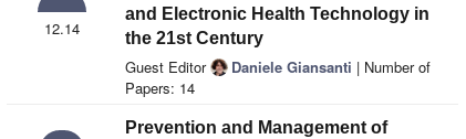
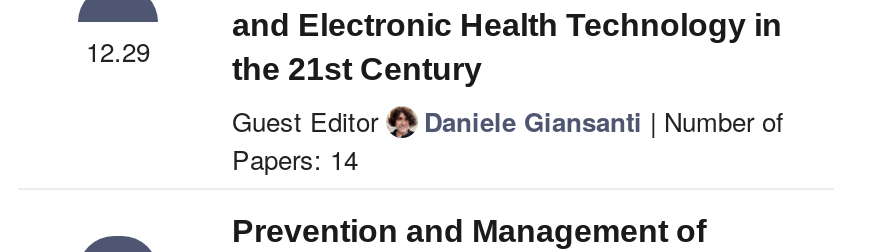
- 12.14
+ 12.29
